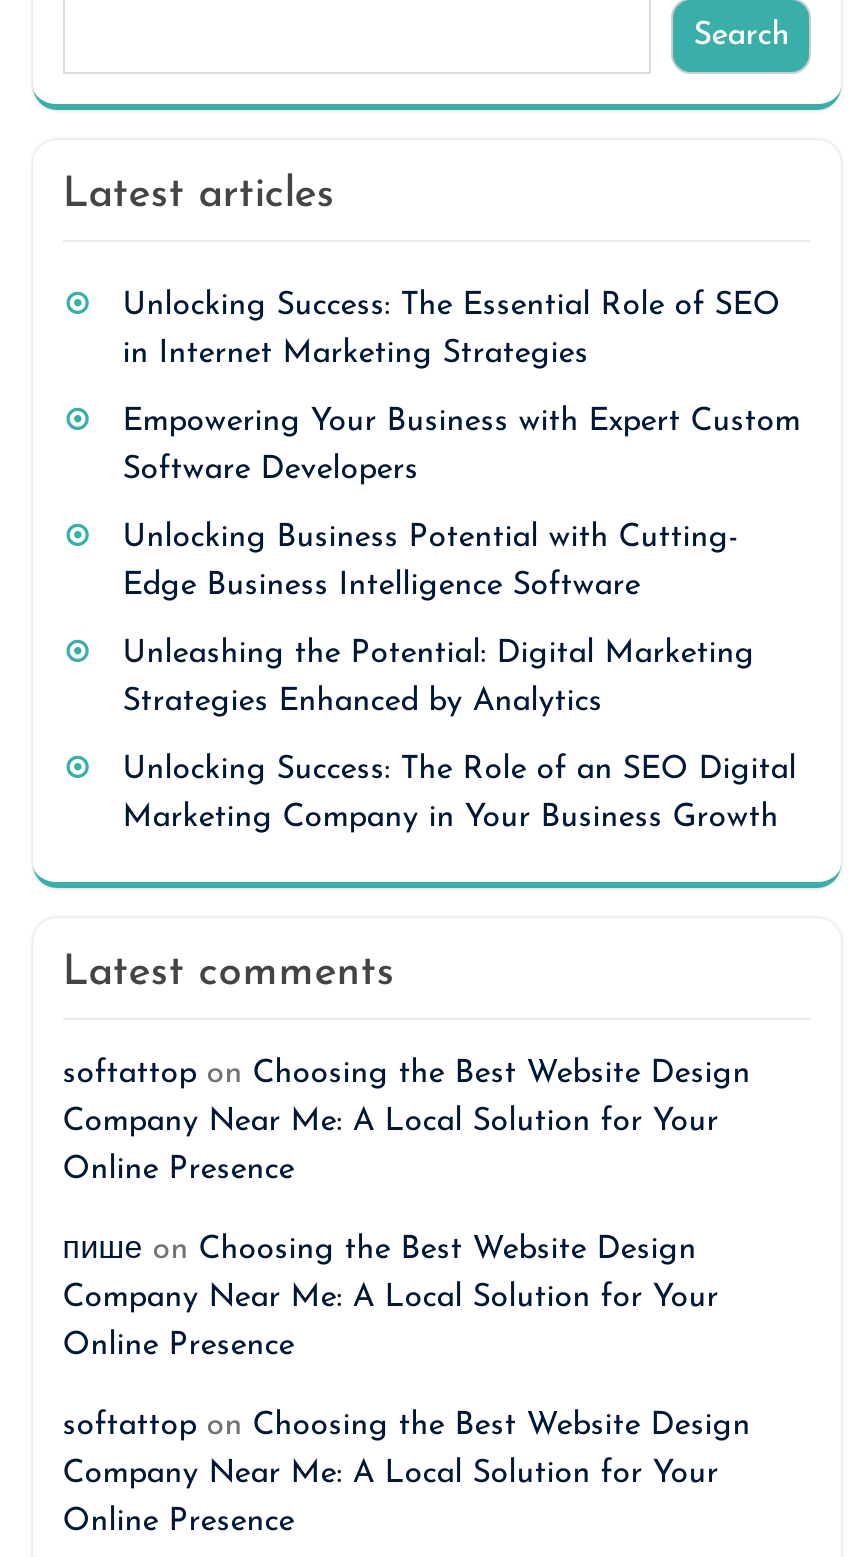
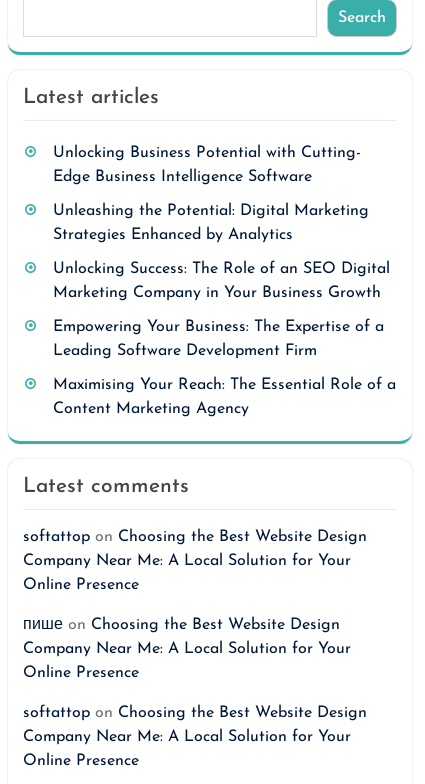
- Unlocking Success: The Essential Role of SEO
- in Internet Marketing Strategies
- Empowering Your Business with Expert Custom
- Software Developers

moved up: Unlocking Business Potential with Cutting- | Edge Business Intelligence Software | Unleashing the Potential: Digital Marketing | Strategies Enhanced by Analytics | Unlocking Success: The Role of an SEO Digital | Marketing Company in Your Business Growth

+ Empowering Your Business: The Expertise of a
+ Leading Software Development Firm
+ Maximising Your Reach: The Essential Role of a
+ Content Marketing Agency
